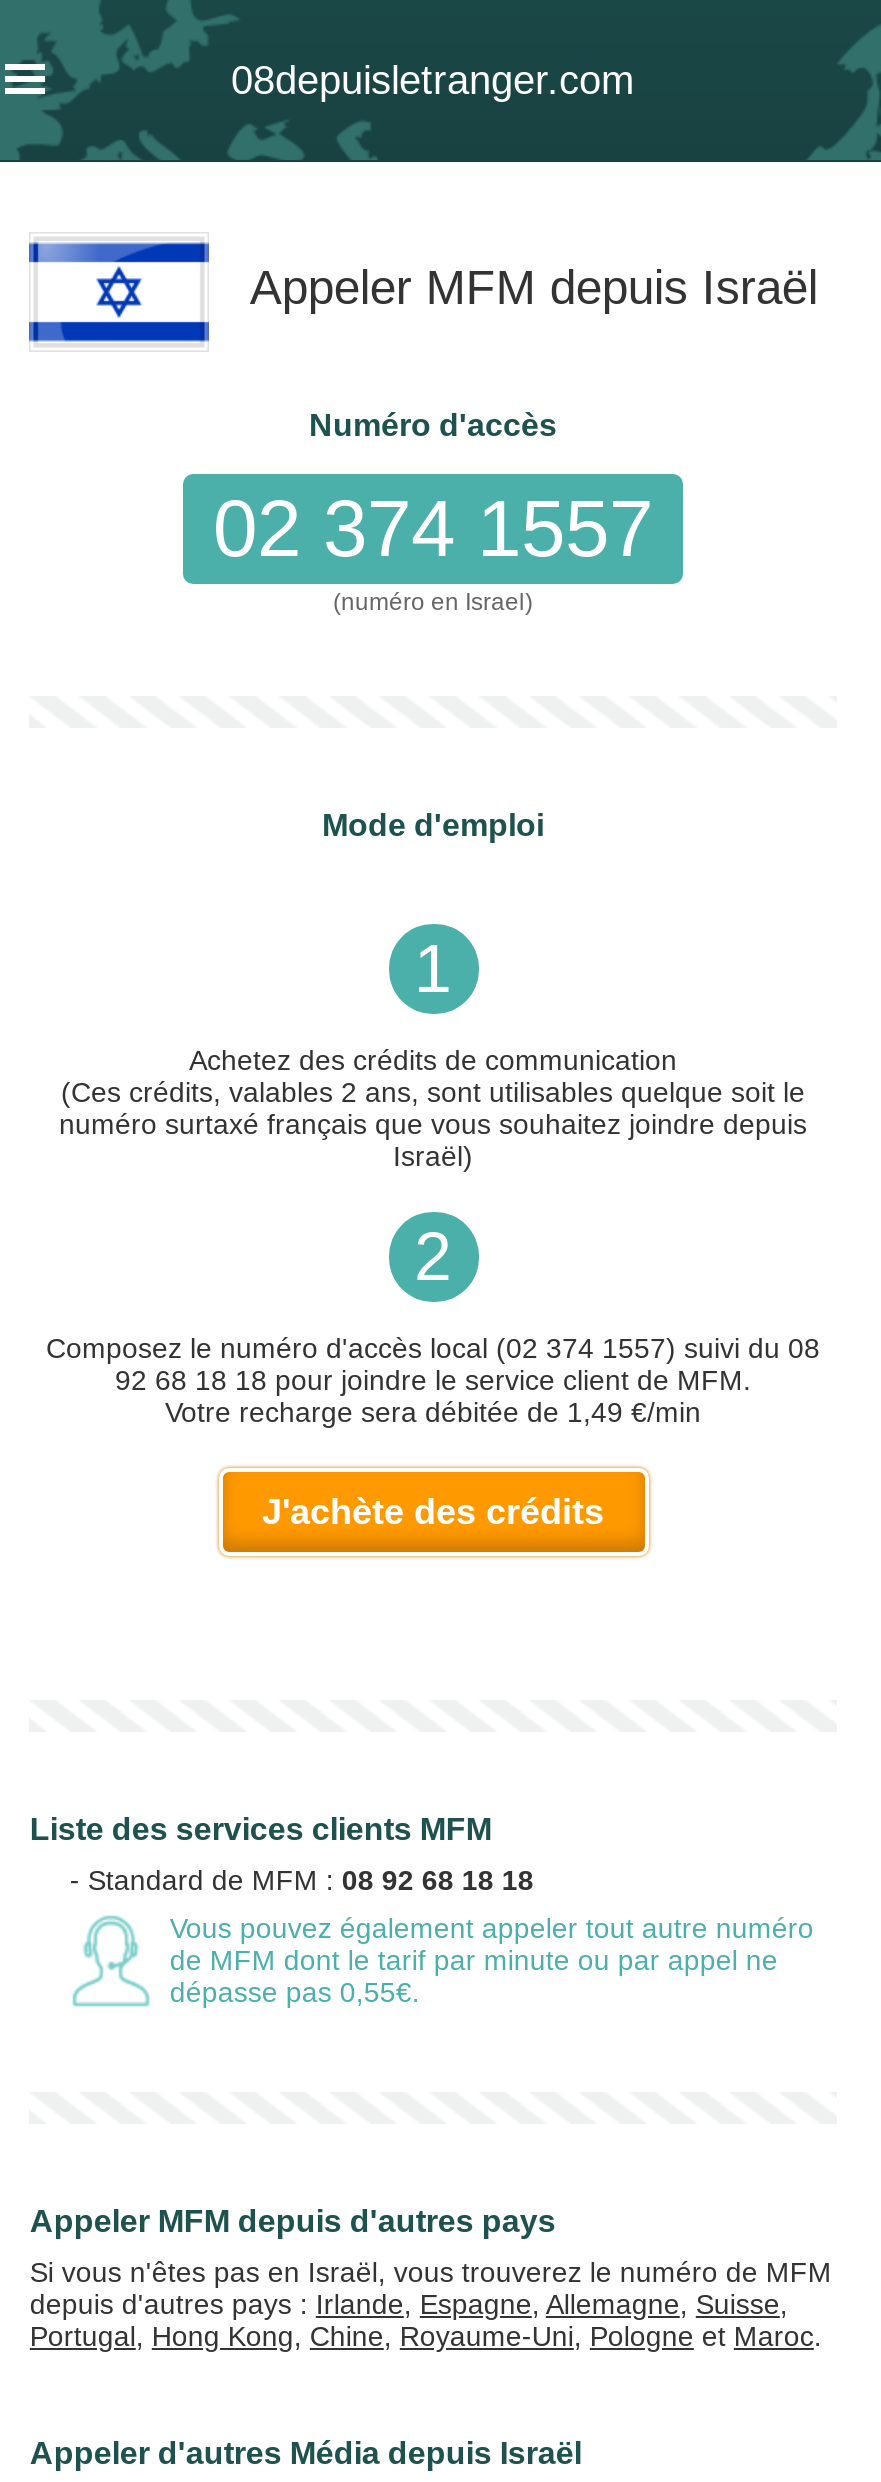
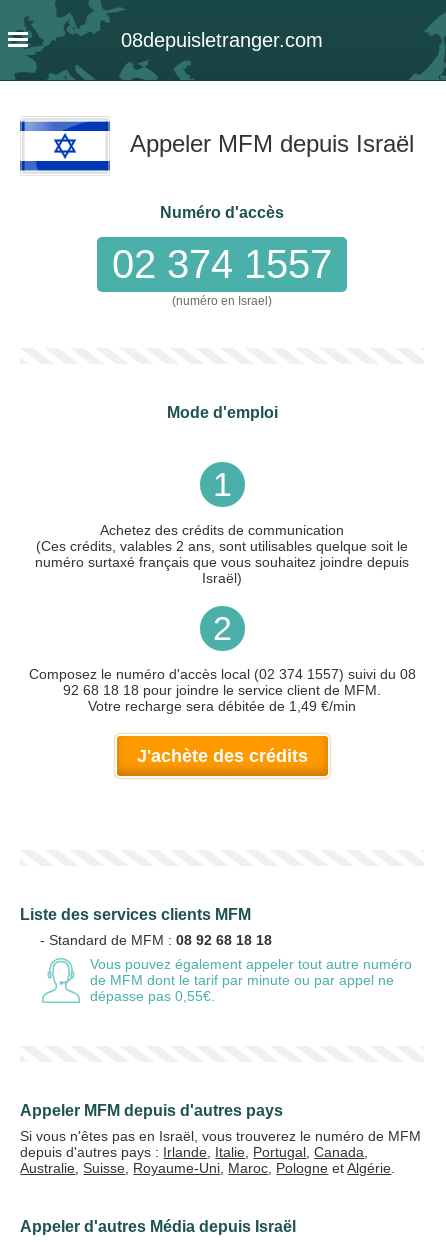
- depuis d'autres pays : Irlande, Espagne, Allemagne, Suisse,
- Portugal, Hong Kong, Chine, Royaume-Uni, Pologne et Maroc.
+ depuis d'autres pays : Irlande, Italie, Portugal, Canada,
+ Australie, Suisse, Royaume-Uni, Maroc, Pologne et Algérie.
